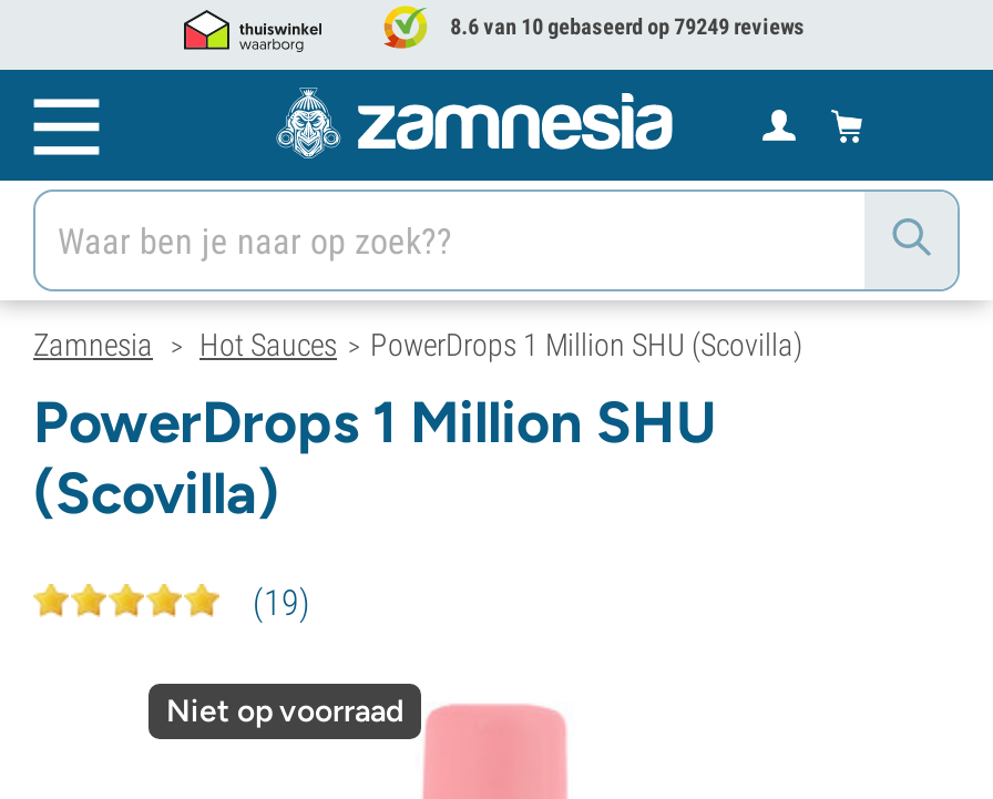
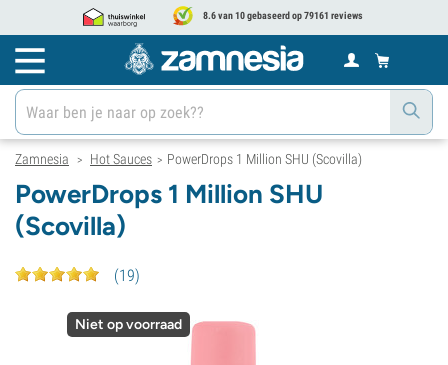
- 8.6 van 10 gebaseerd op 79249 reviews
+ 8.6 van 10 gebaseerd op 79161 reviews
